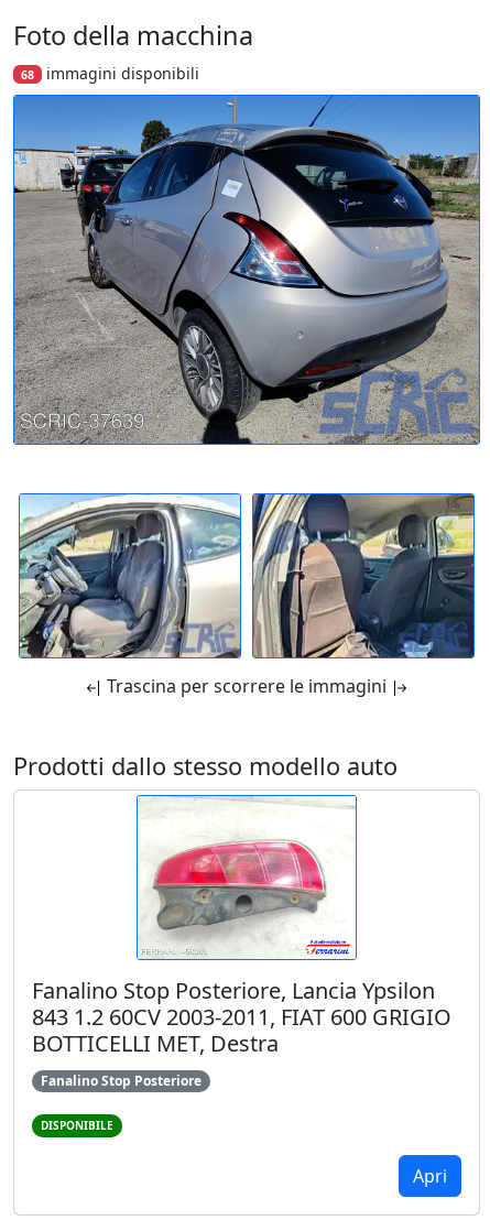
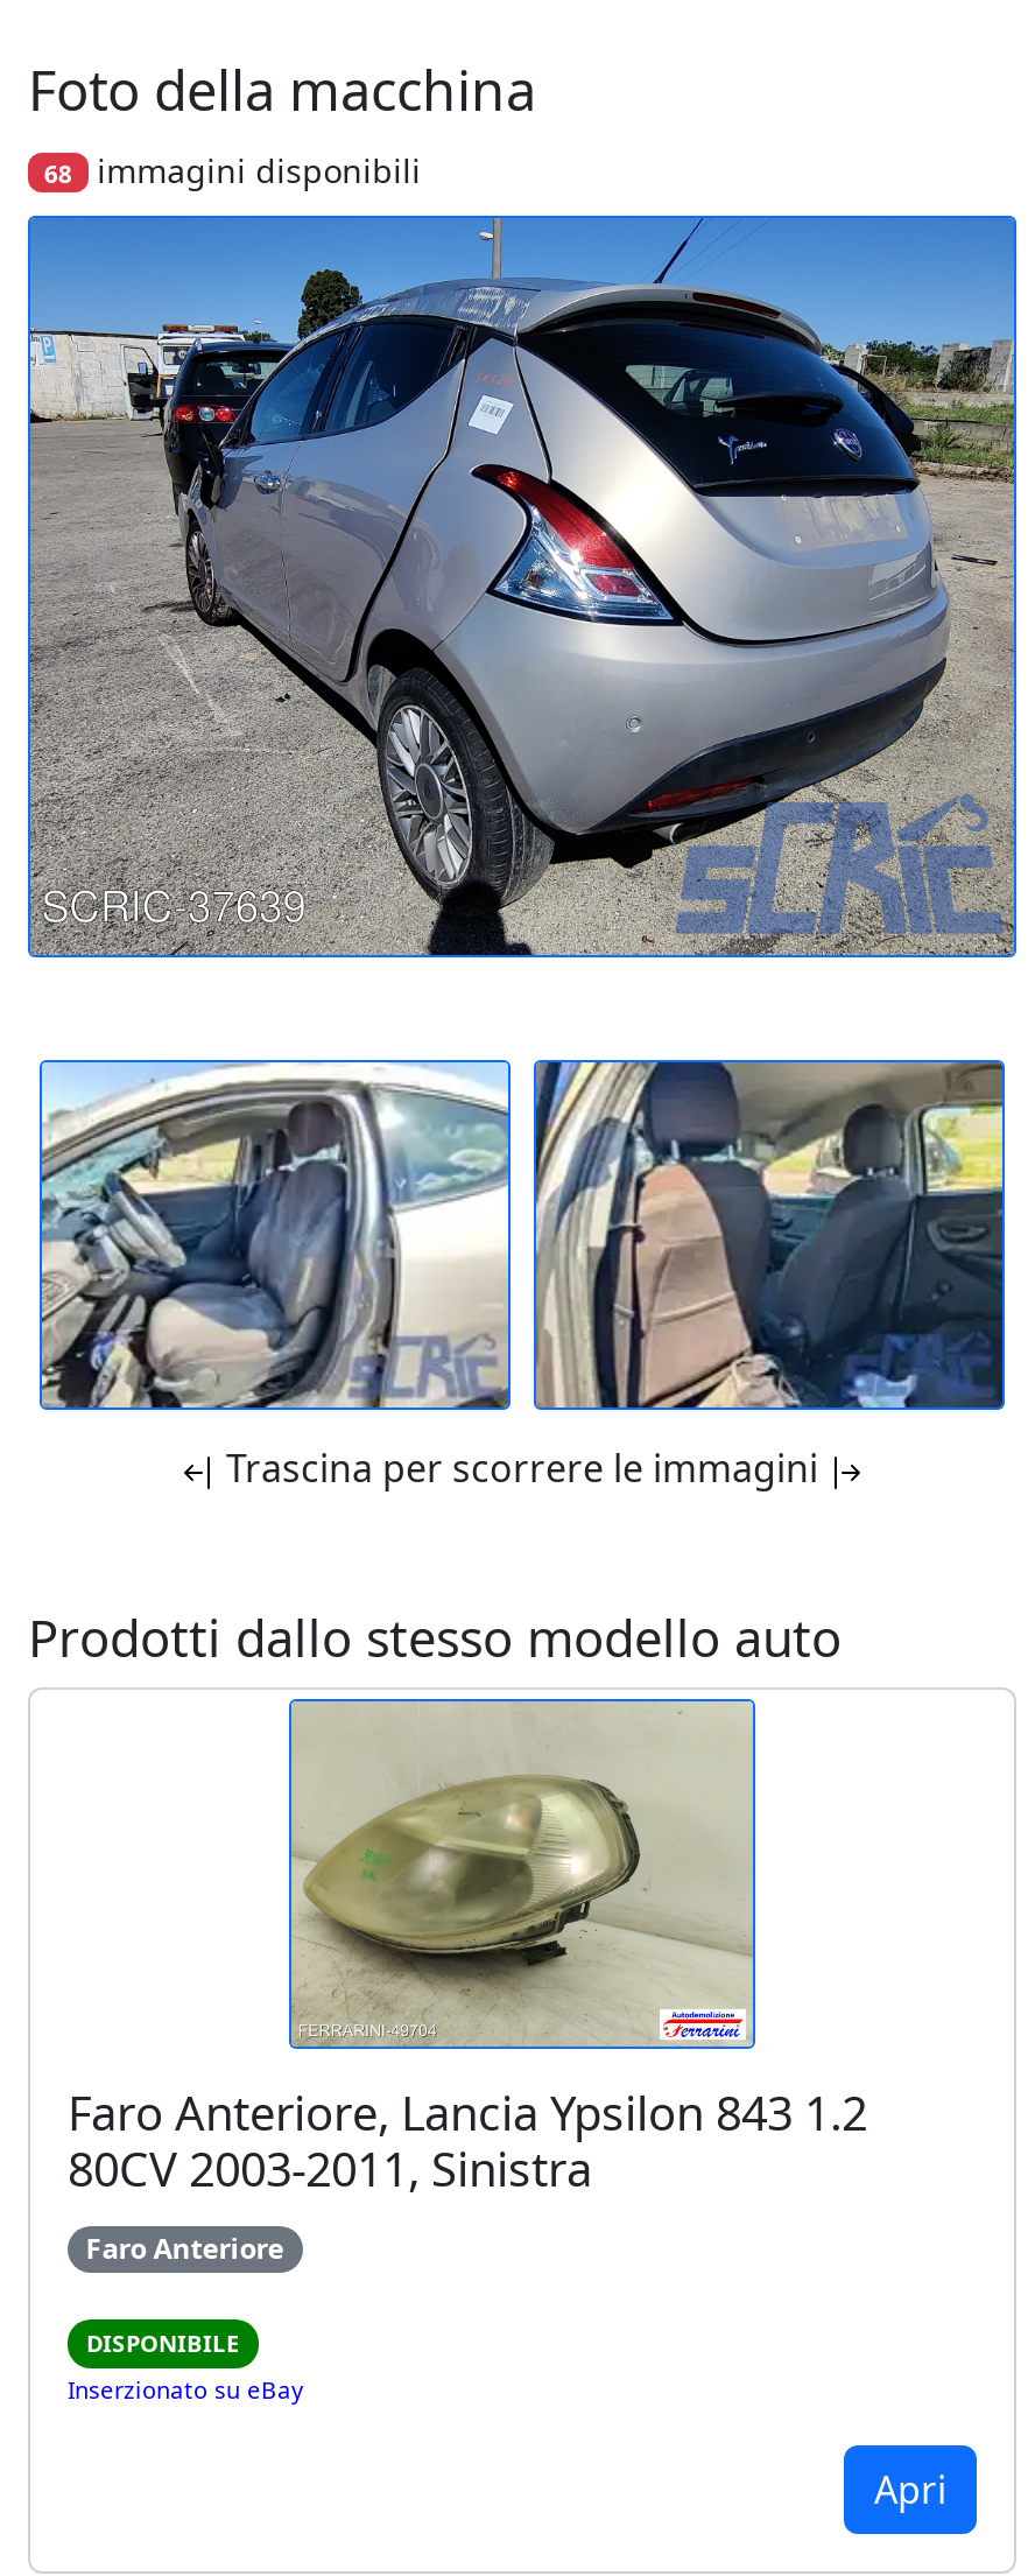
- [image]
- Fanalino Stop Posteriore, Lancia Ypsilon
- 843 1.2 60CV 2003-2011, FIAT 600 GRIGIO
- BOTTICELLI MET, Destra
- Fanalino Stop Posteriore
+ [image]
+ Faro Anteriore, Lancia Ypsilon 843 1.2
+ 80CV 2003-2011, Sinistra
+ Faro Anteriore

moved up: DISPONIBILE

+ Inserzionato su eBay
